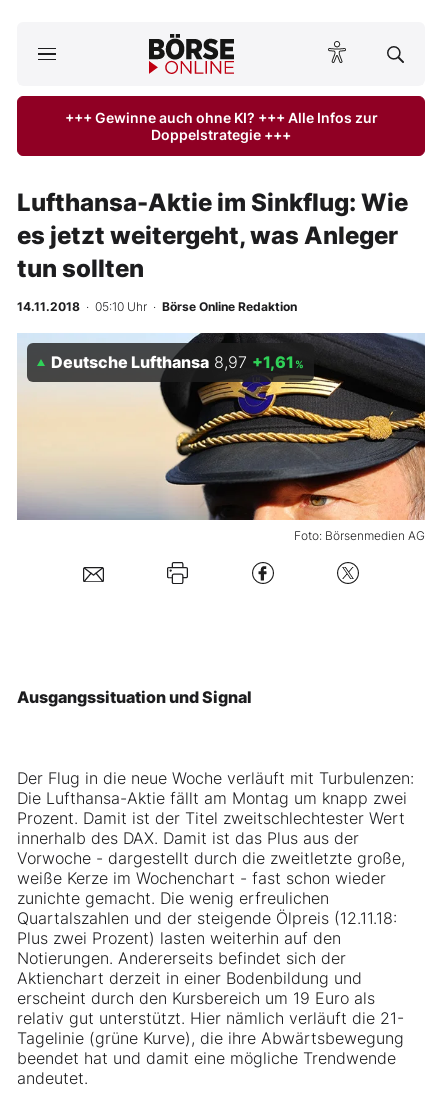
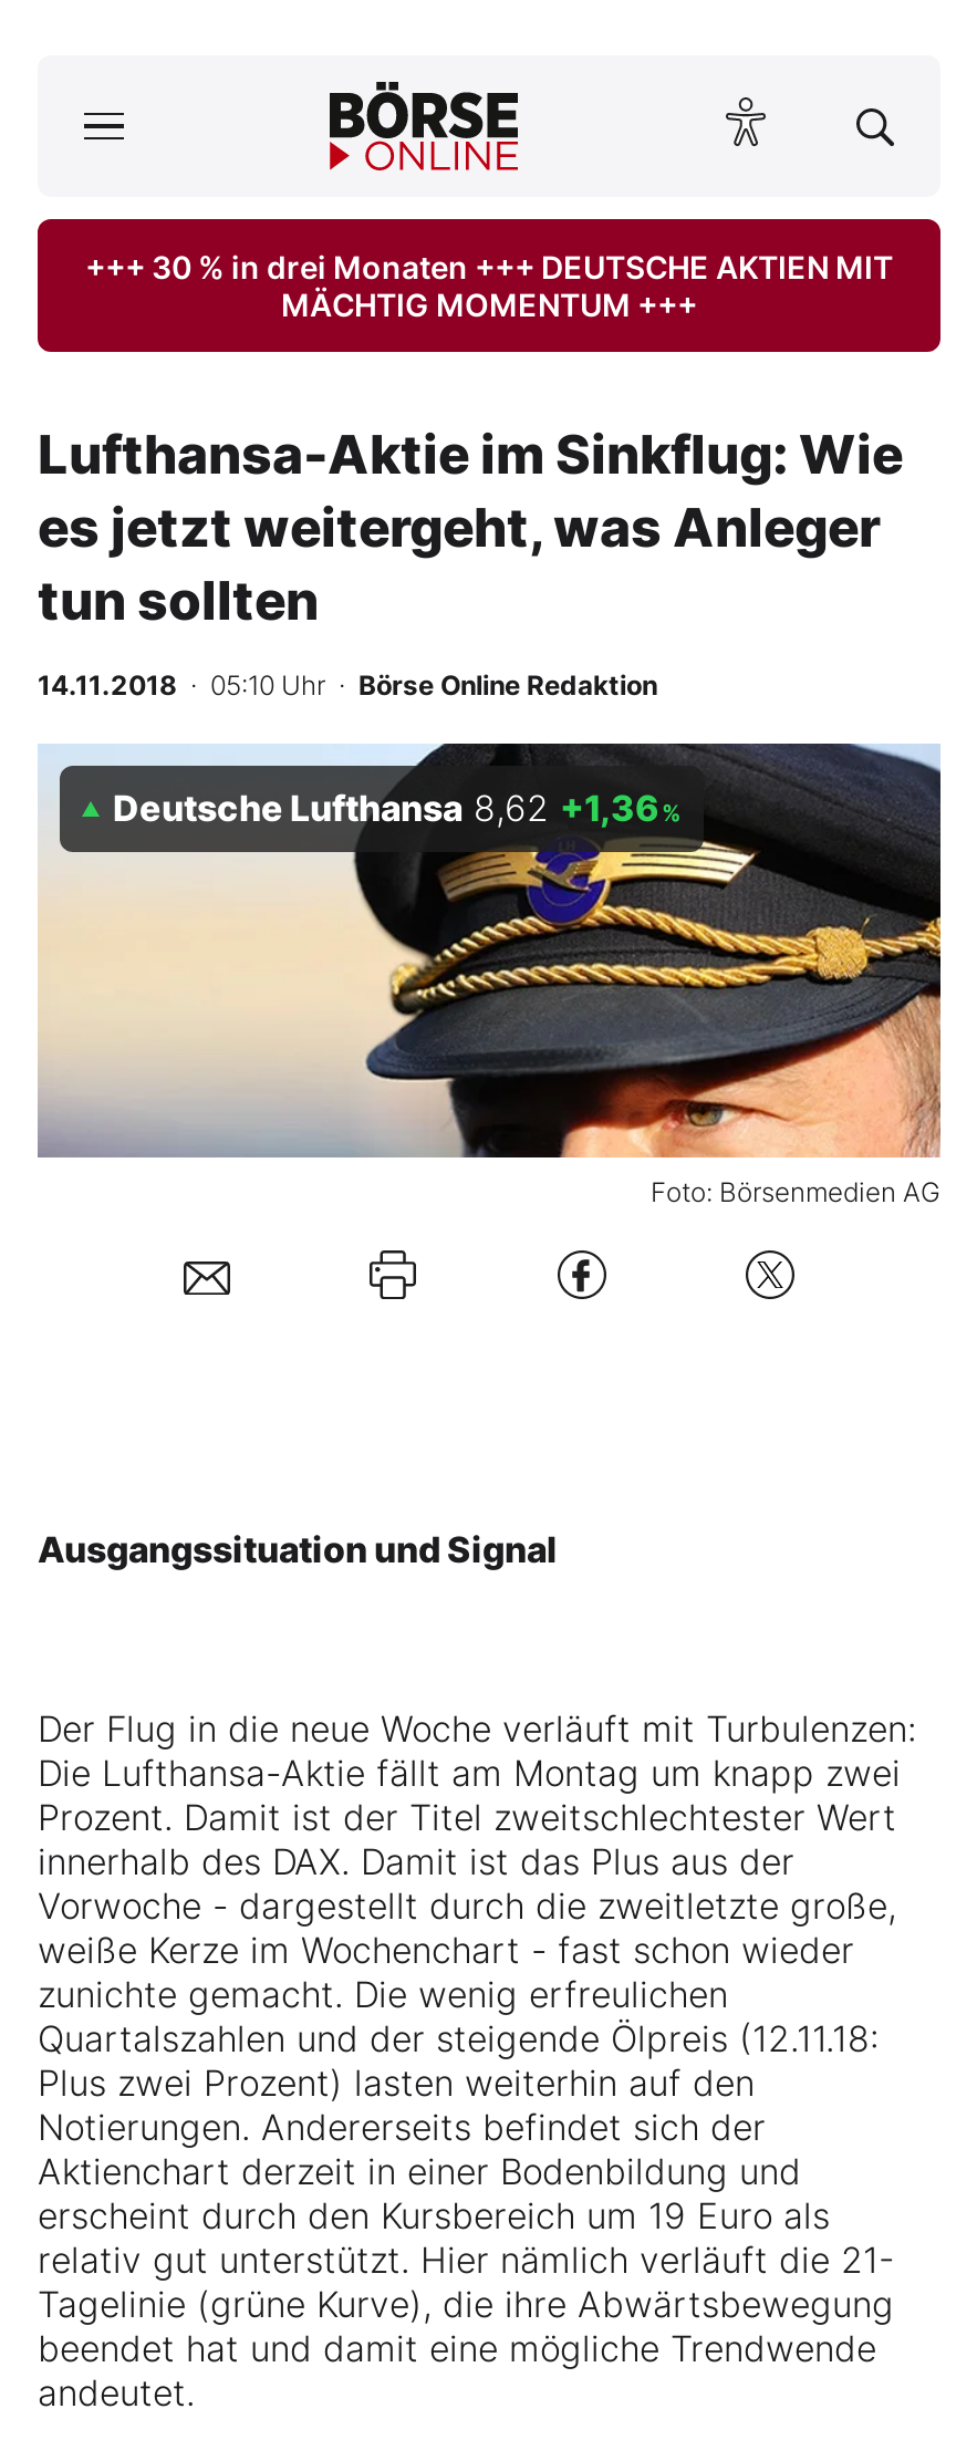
- +++ Gewinne auch ohne KI? +++ Alle Infos zur
- Doppelstrategie +++
+ +++ 30 % in drei Monaten +++ DEUTSCHE AKTIEN MIT
+ MÄCHTIG MOMENTUM +++

- Deutsche Lufthansa 8,97 +1,61%
+ Deutsche Lufthansa 8,62 +1,36%
